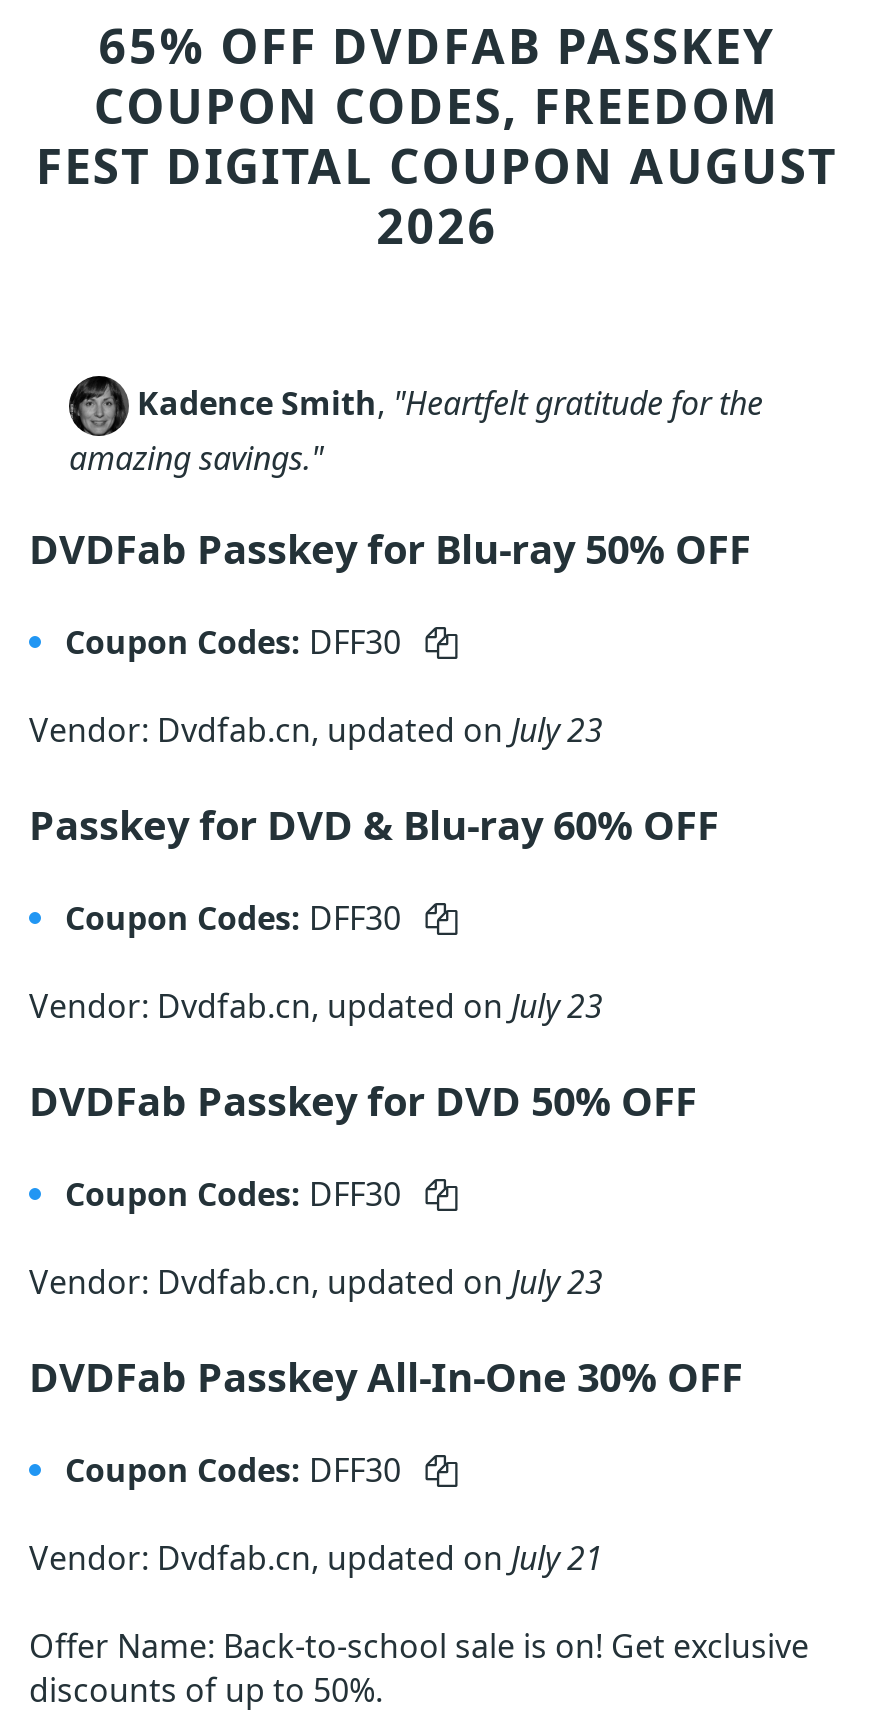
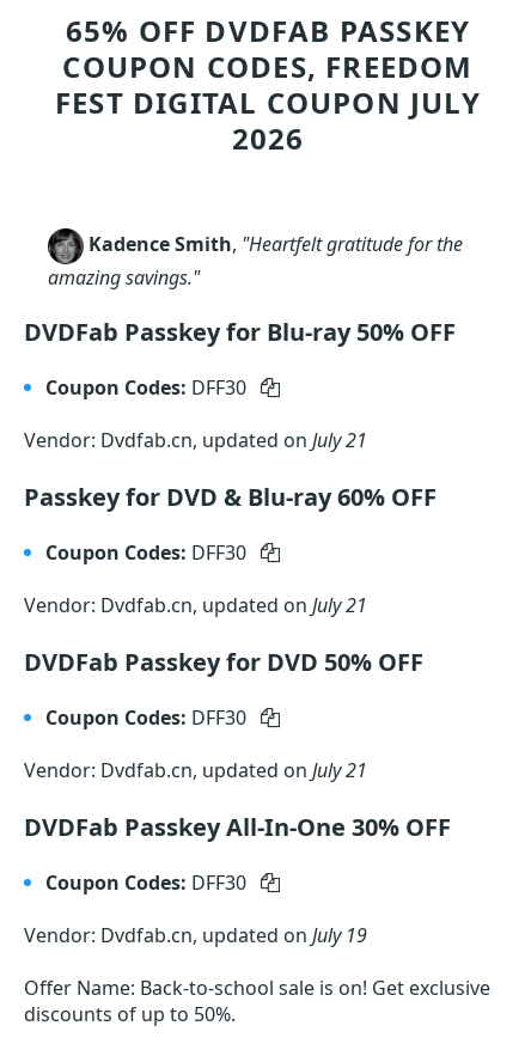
- FEST DIGITAL COUPON AUGUST
+ FEST DIGITAL COUPON JULY

- Vendor: Dvdfab.cn, updated on July 23
+ Vendor: Dvdfab.cn, updated on July 21

- Vendor: Dvdfab.cn, updated on July 23
+ Vendor: Dvdfab.cn, updated on July 21

- Vendor: Dvdfab.cn, updated on July 23
+ Vendor: Dvdfab.cn, updated on July 21

- Vendor: Dvdfab.cn, updated on July 21
+ Vendor: Dvdfab.cn, updated on July 19
